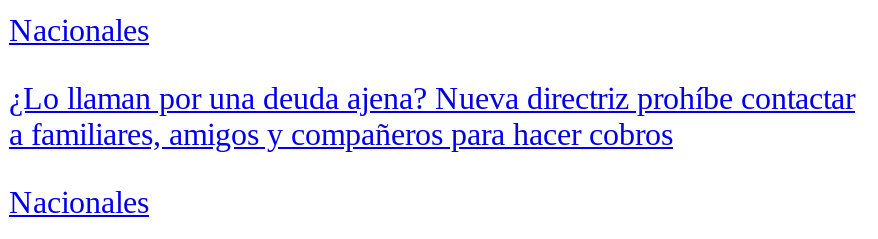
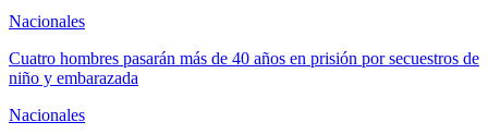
- ¿Lo llaman por una deuda ajena? Nueva directriz prohíbe contactar
- a familiares, amigos y compañeros para hacer cobros
+ Cuatro hombres pasarán más de 40 años en prisión por secuestros de
+ niño y embarazada
